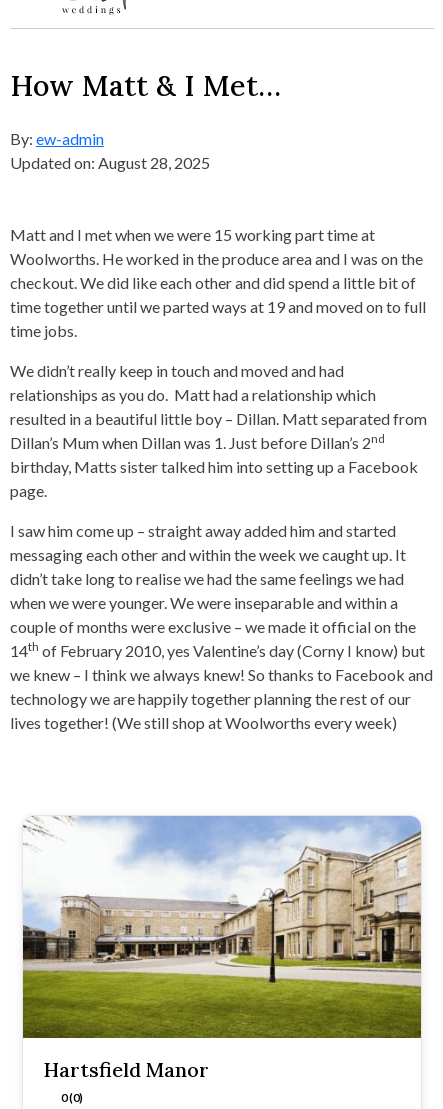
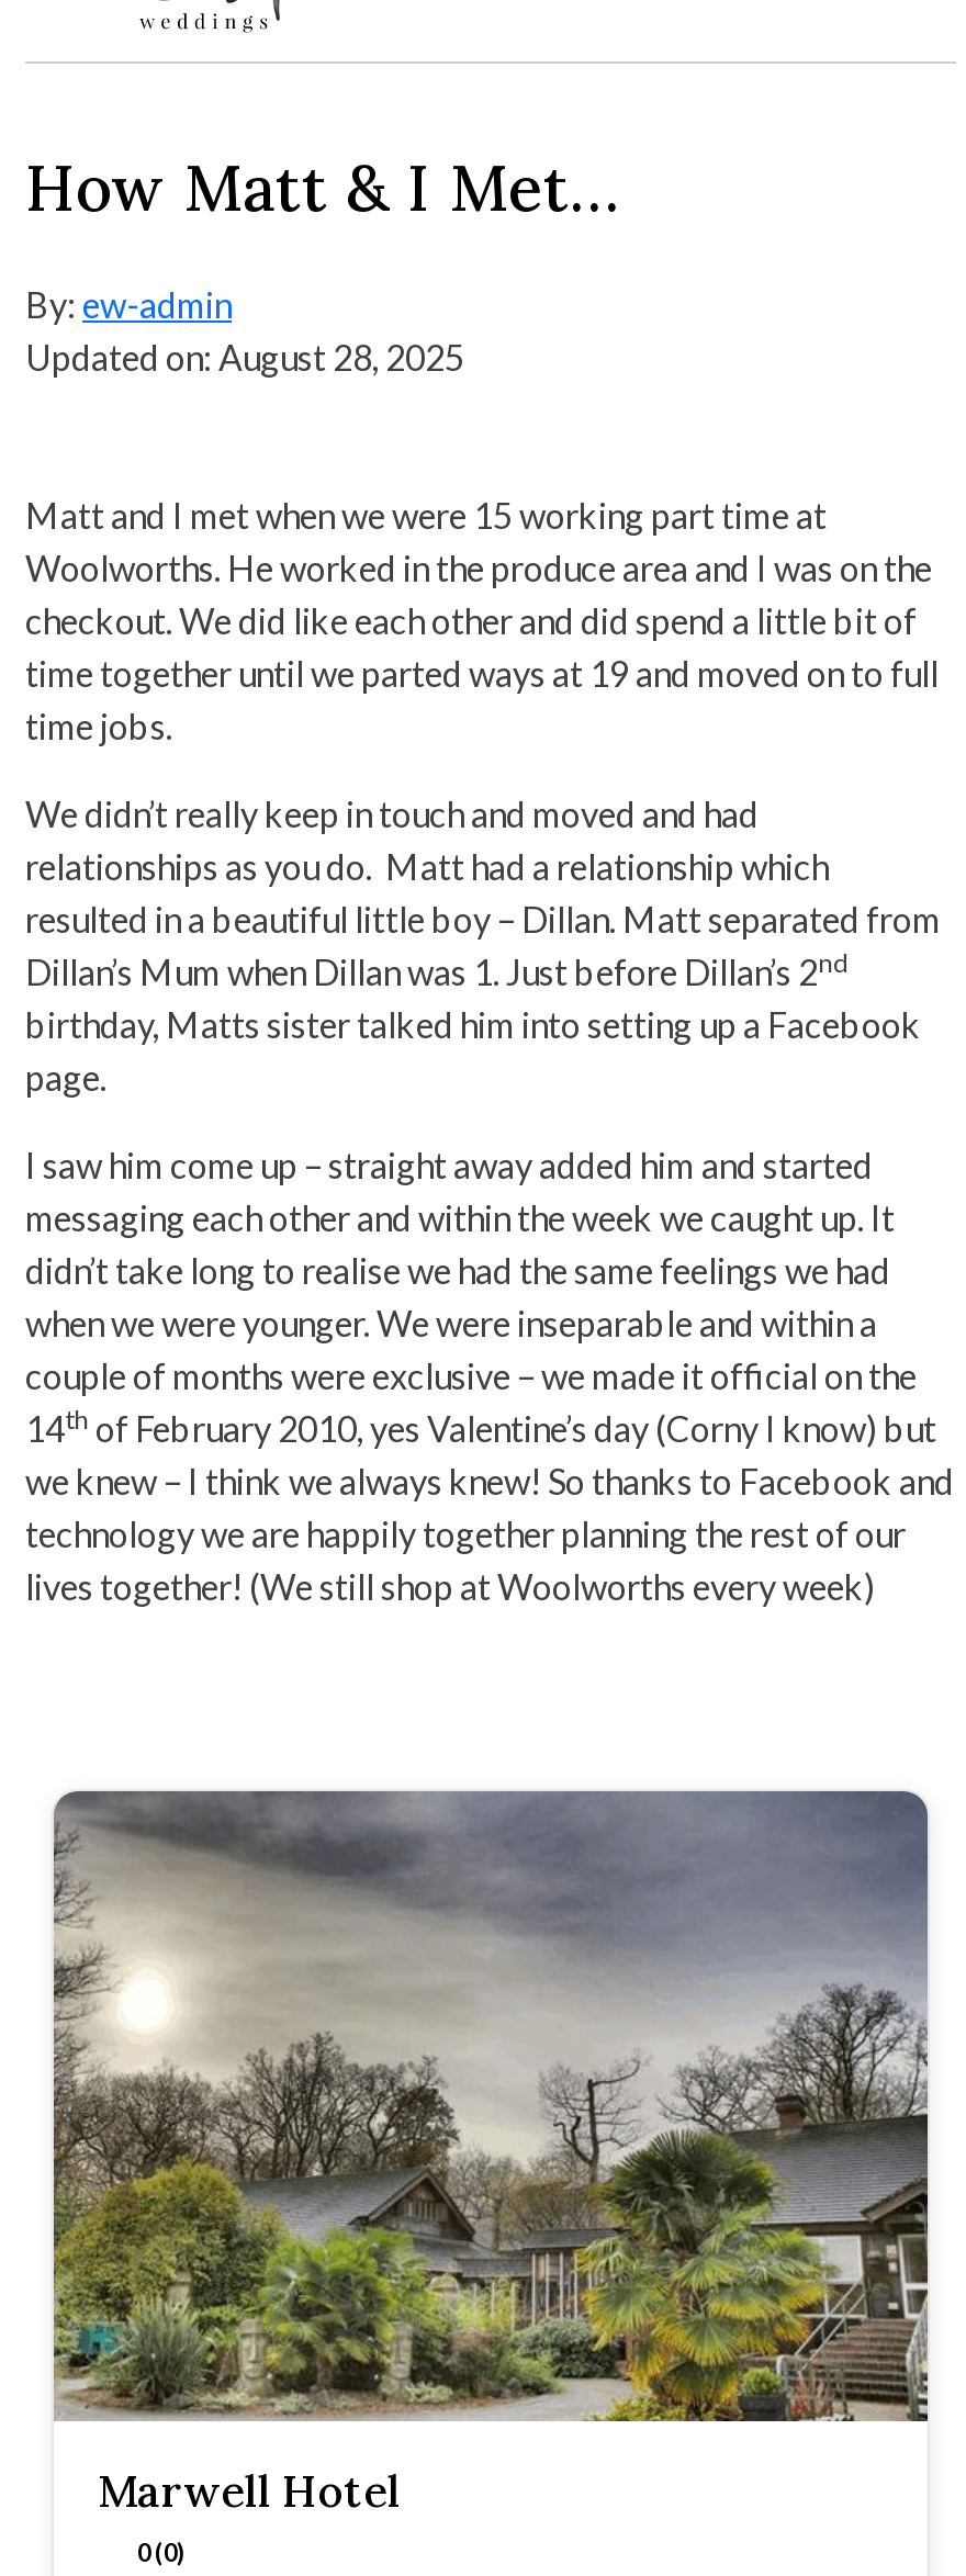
- [image]
- Hartsfield Manor
+ [image]
+ Marwell Hotel
